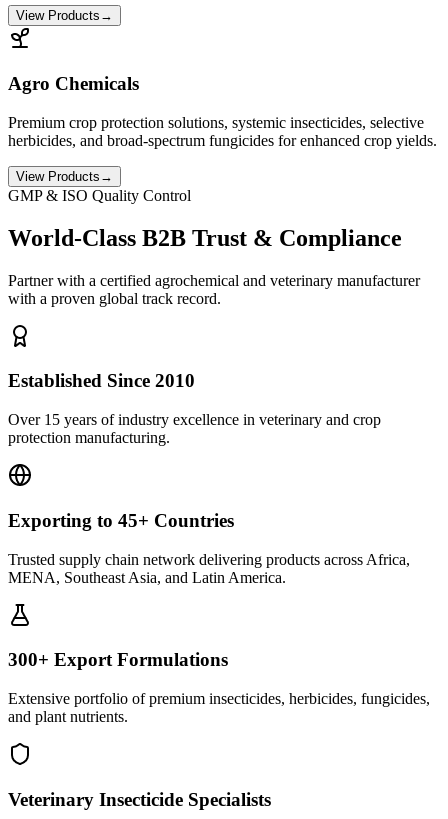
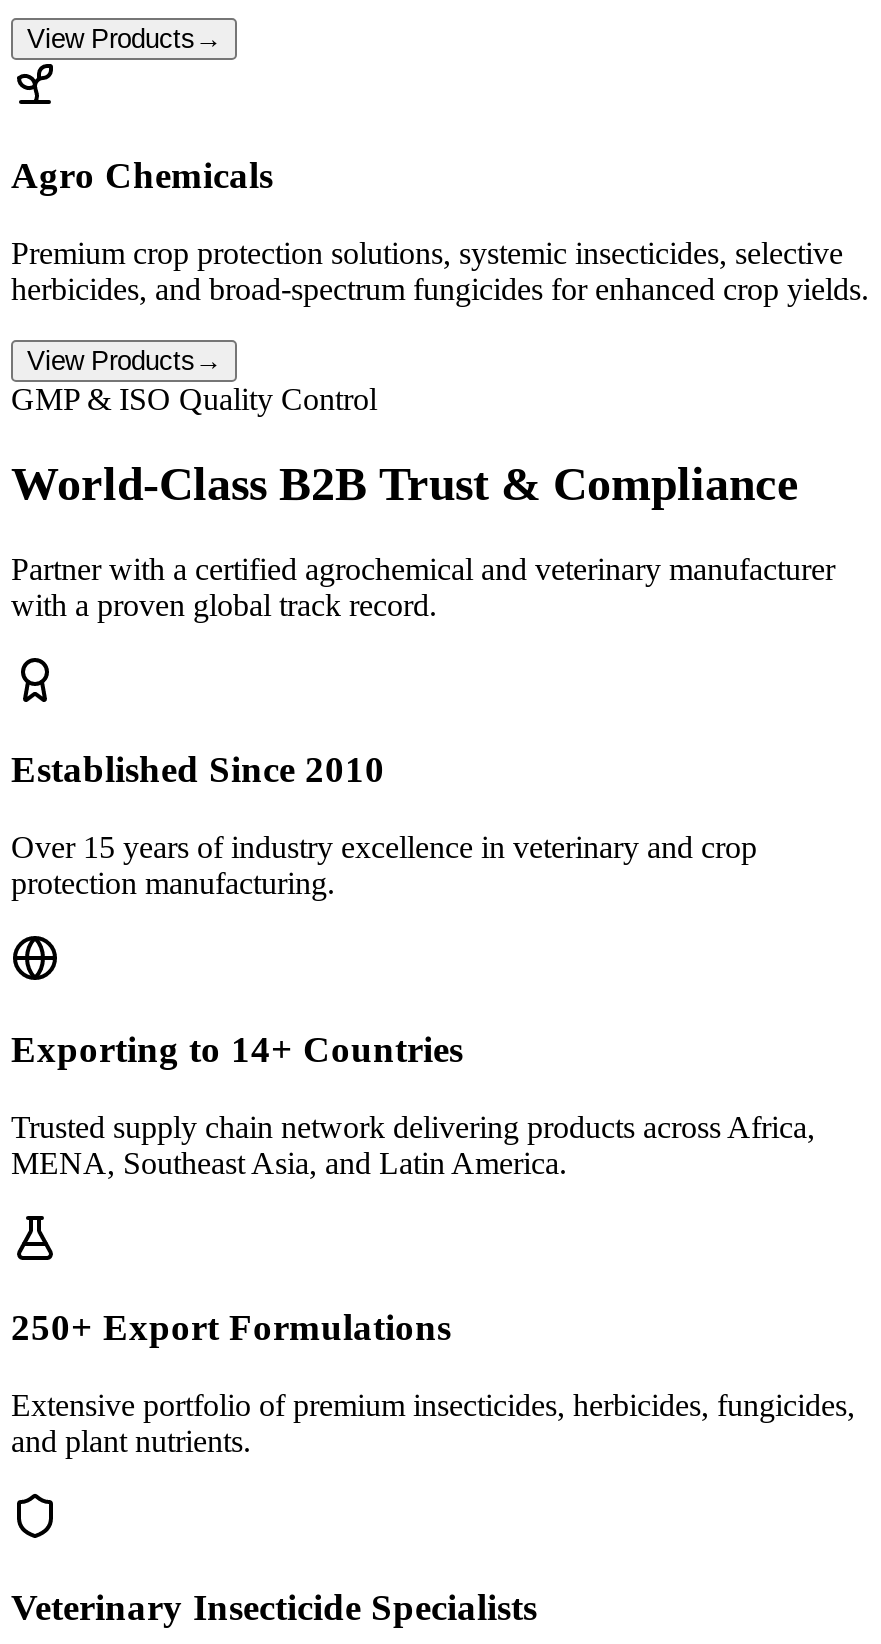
- Exporting to 45+ Countries
+ Exporting to 14+ Countries

- 300+ Export Formulations
+ 250+ Export Formulations
